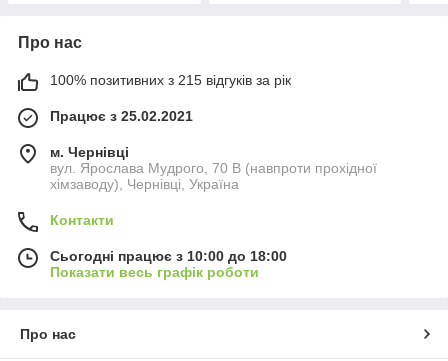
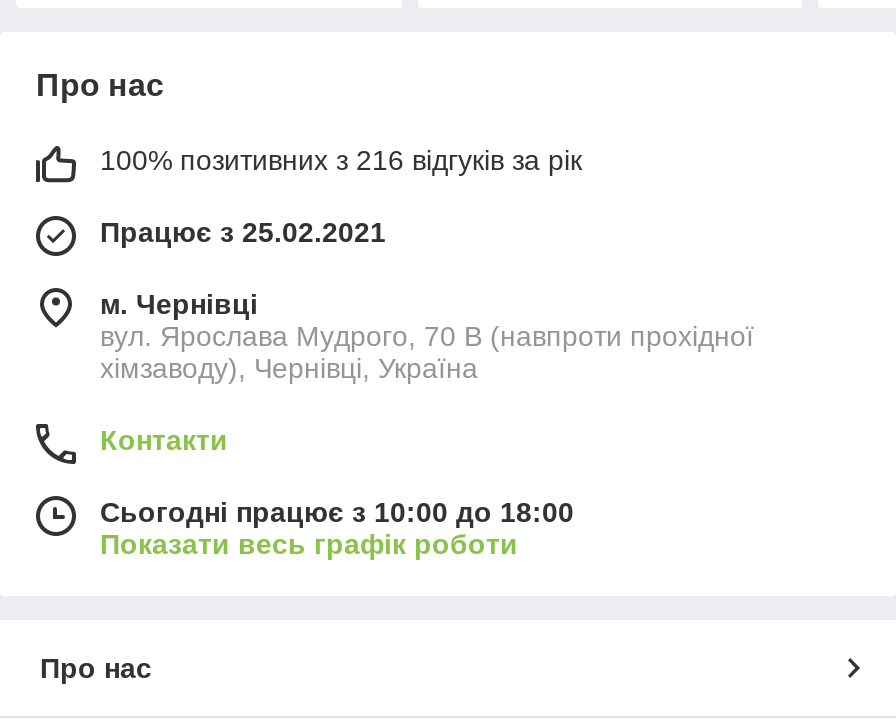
- 100% позитивних з 215 відгуків за рік
+ 100% позитивних з 216 відгуків за рік
